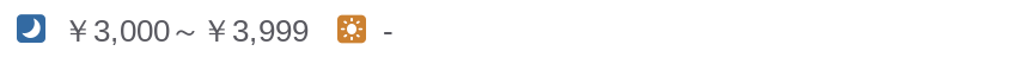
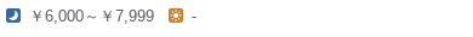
- ￥3,000～￥3,999
+ ￥6,000～￥7,999
